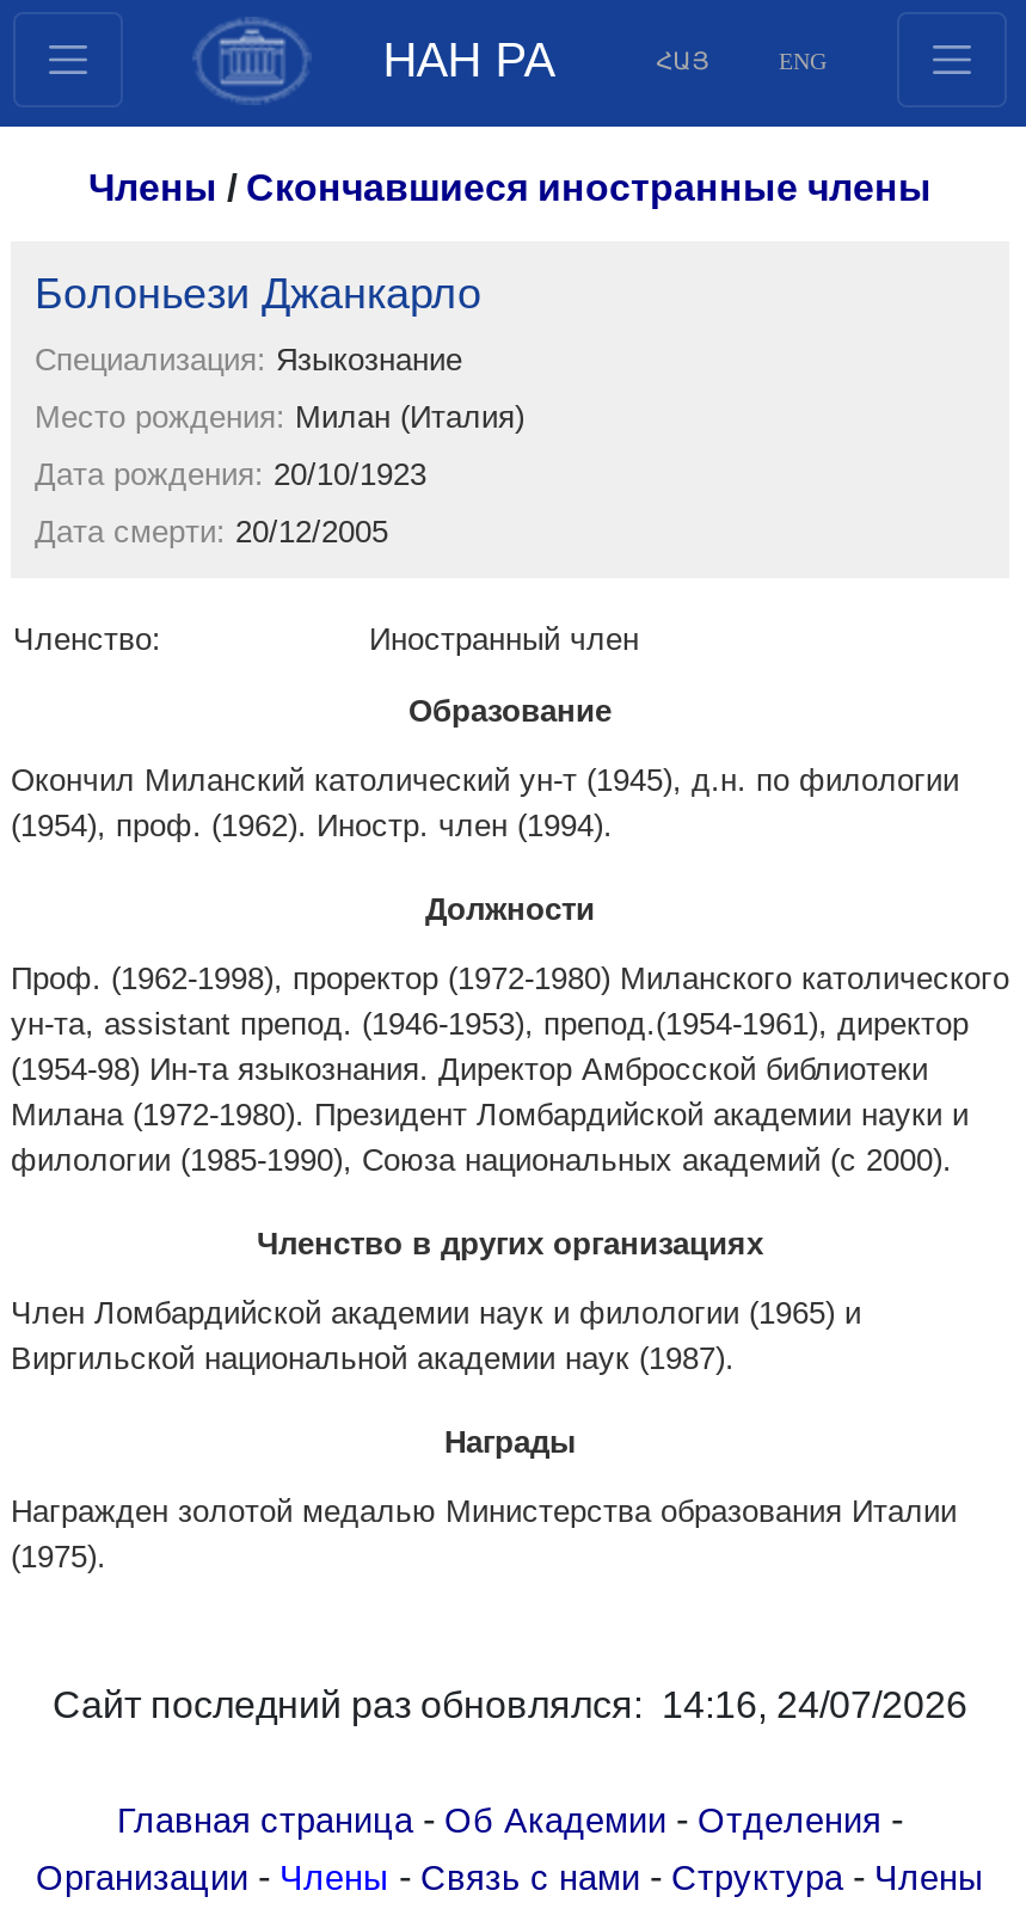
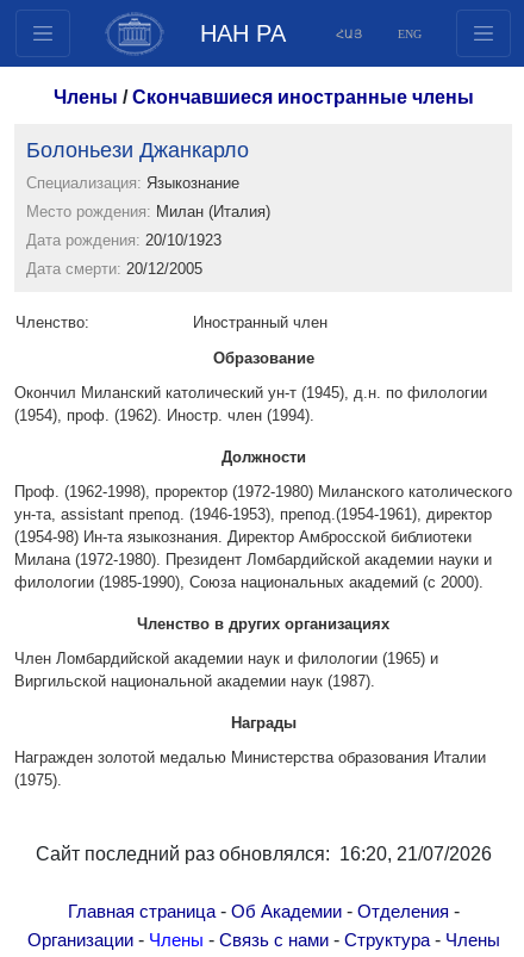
- Сайт последний раз обновлялся: 14:16, 24/07/2026
+ Сайт последний раз обновлялся: 16:20, 21/07/2026
